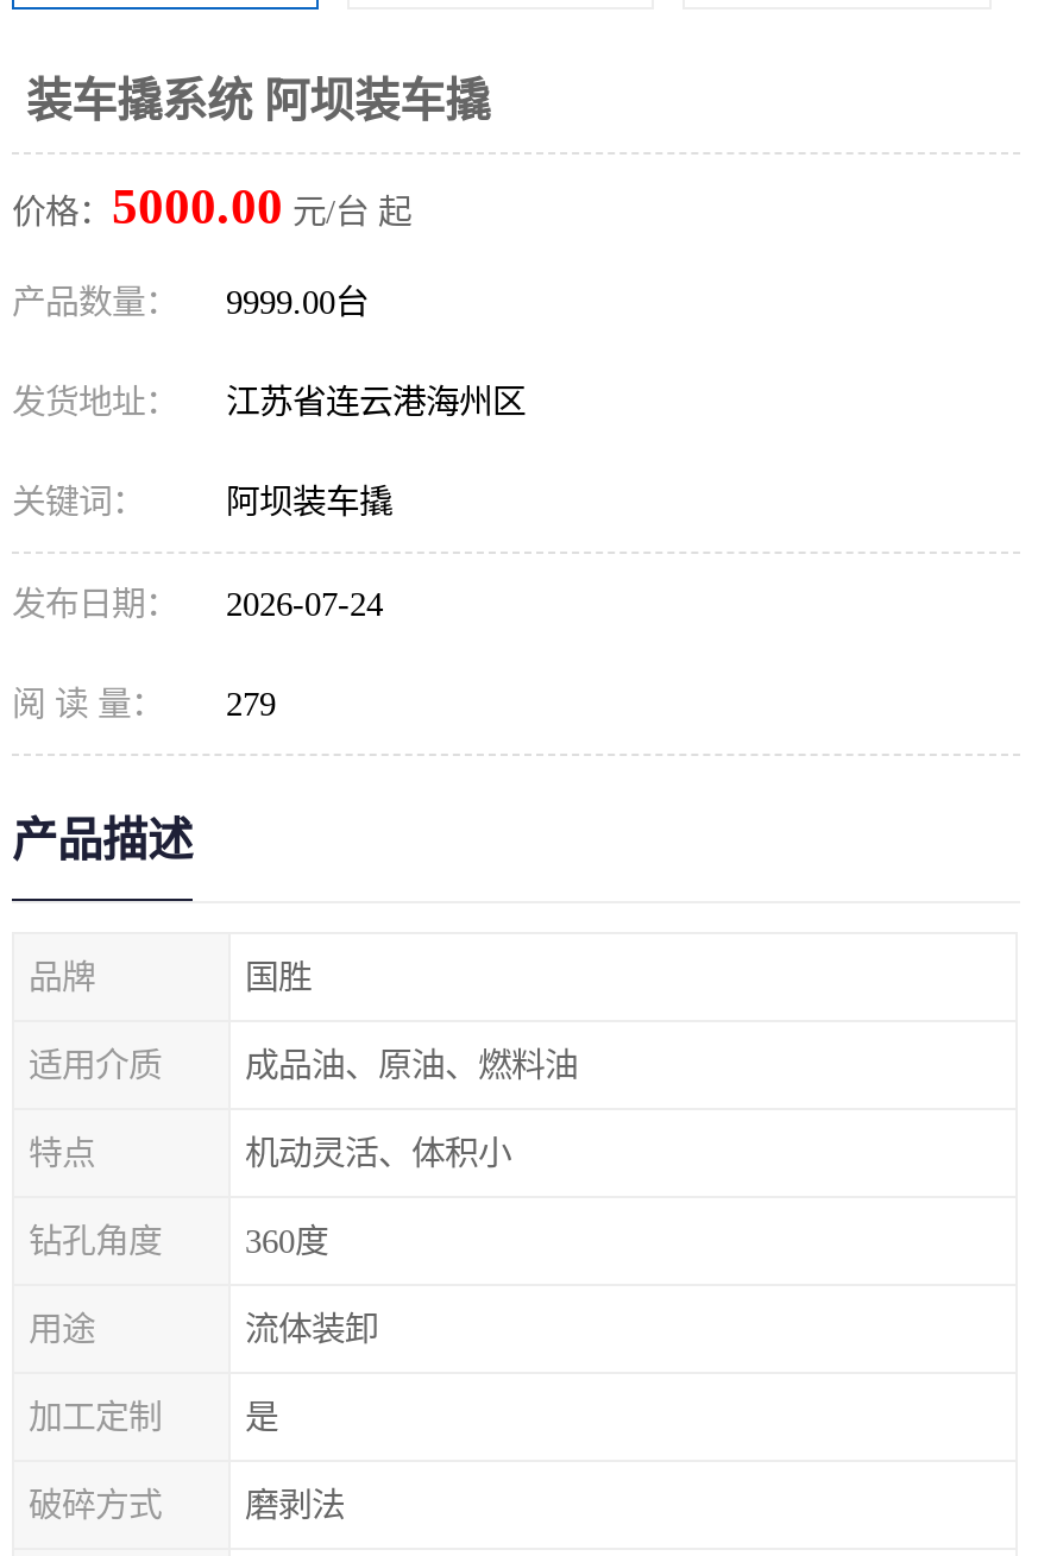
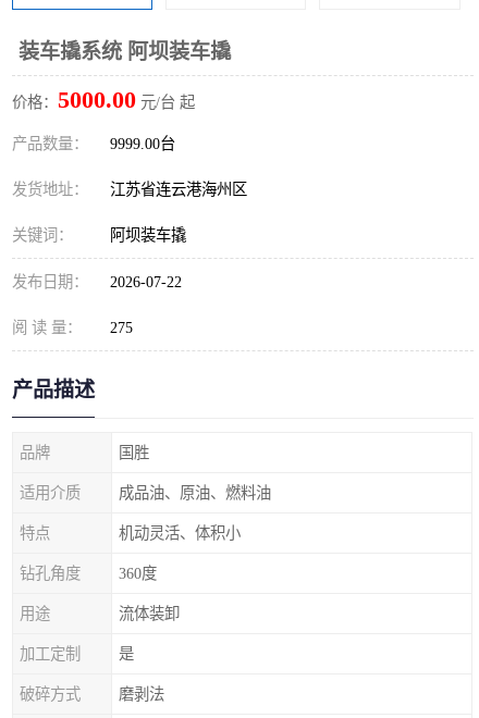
- 发布日期： 2026-07-24
+ 发布日期： 2026-07-22

- 阅 读 量： 279
+ 阅 读 量： 275
